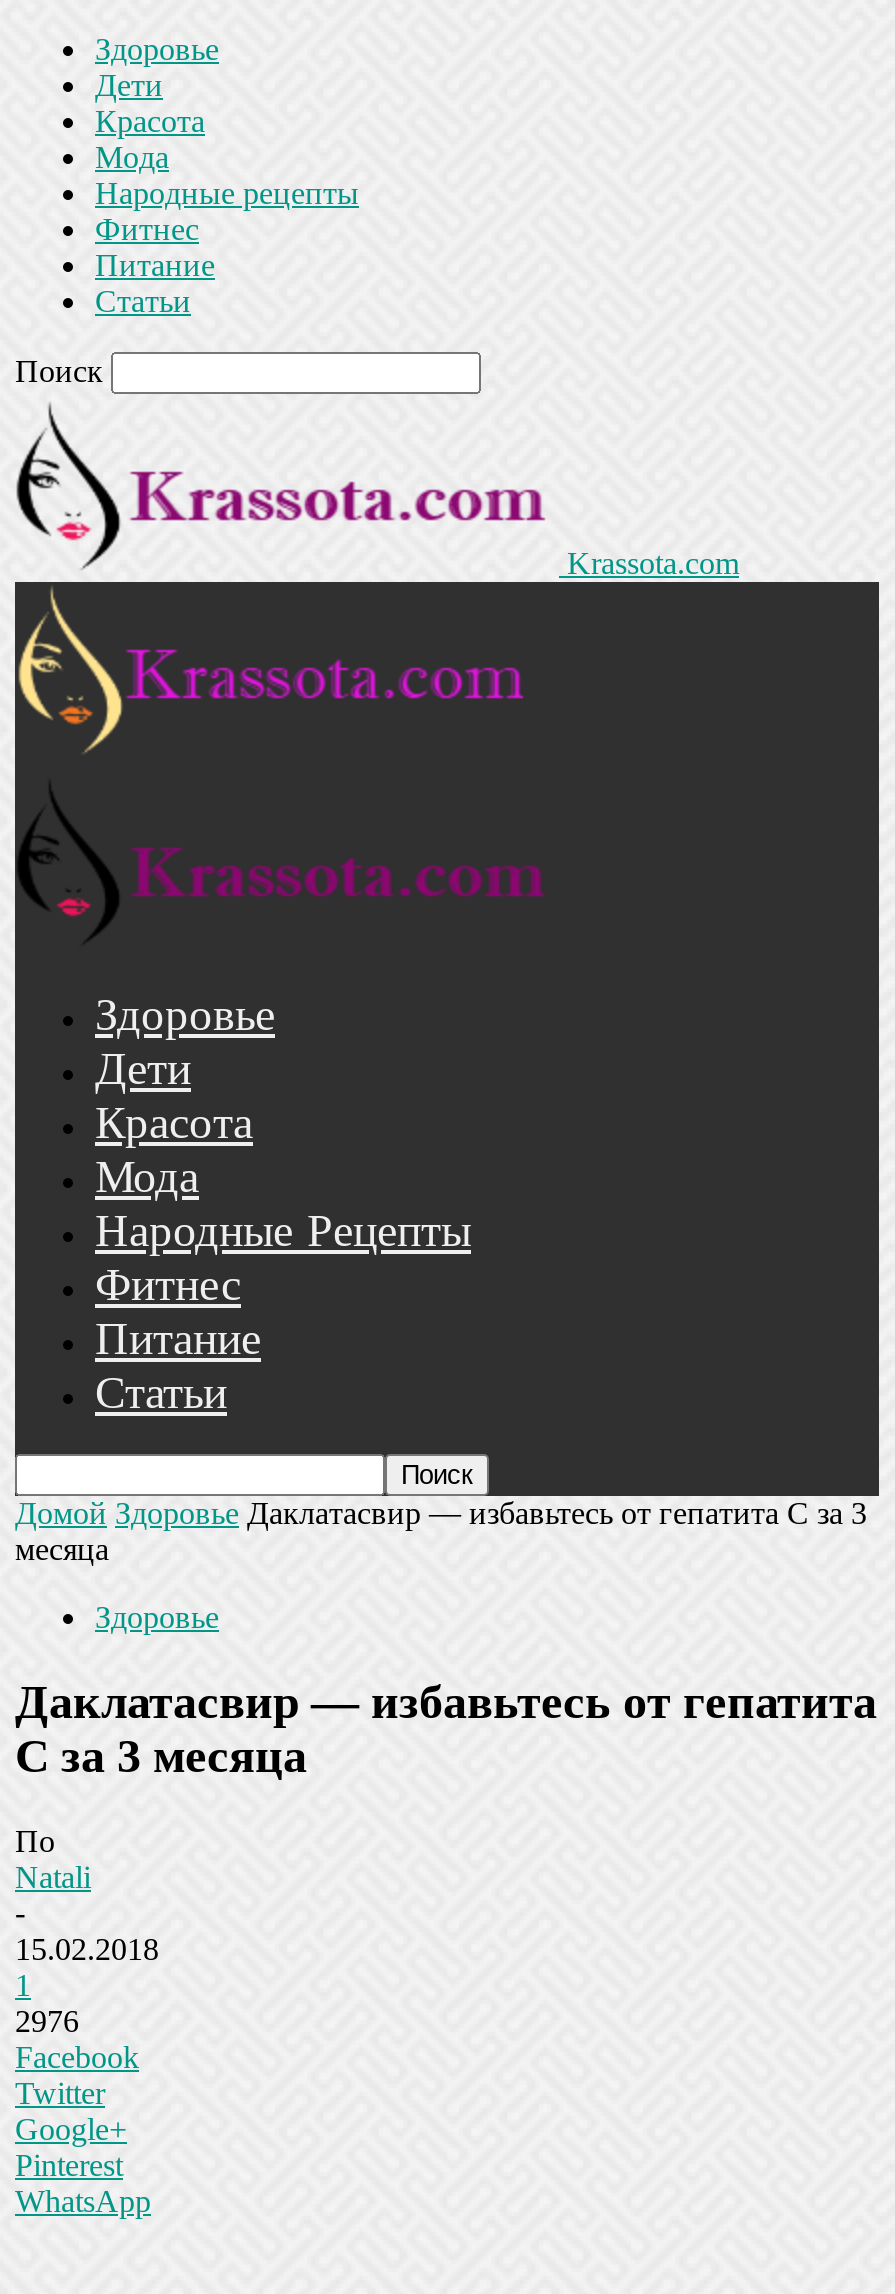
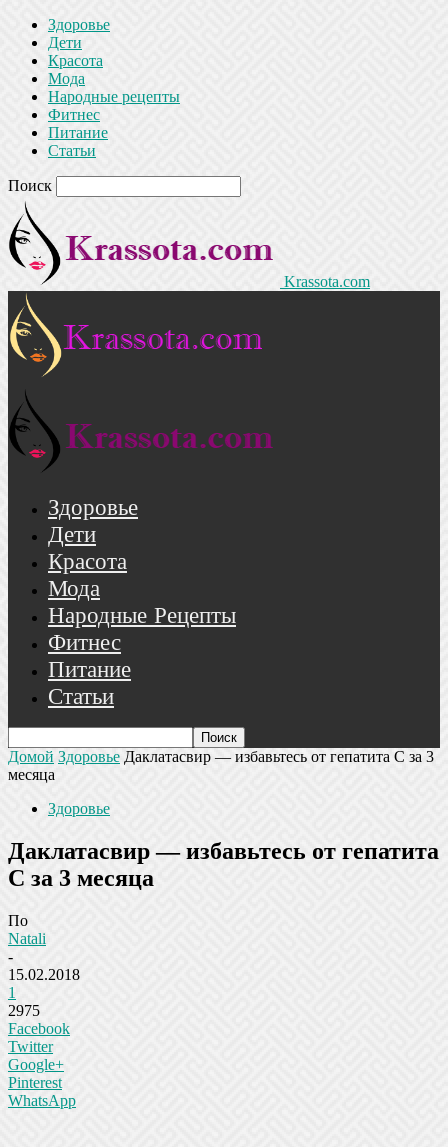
- 2976
+ 2975
